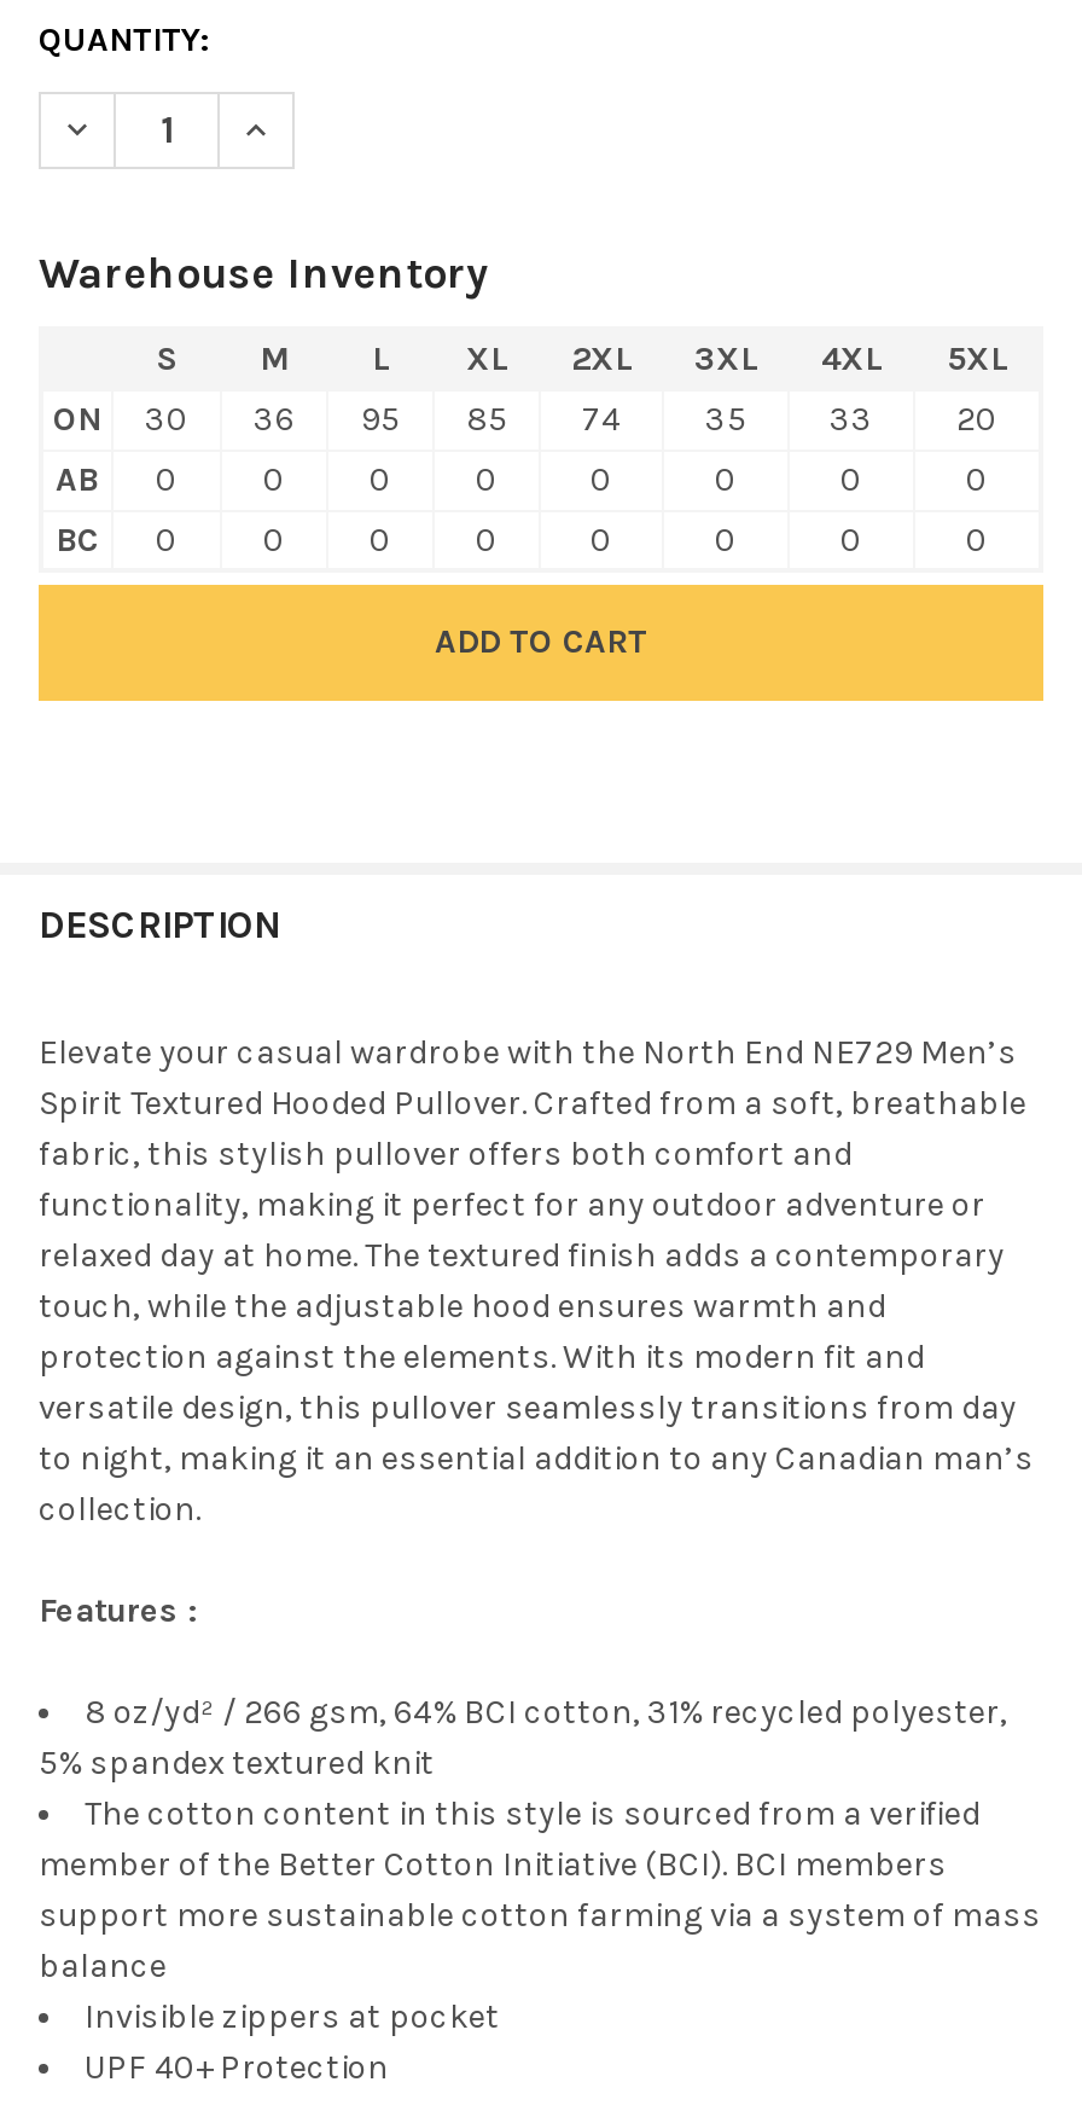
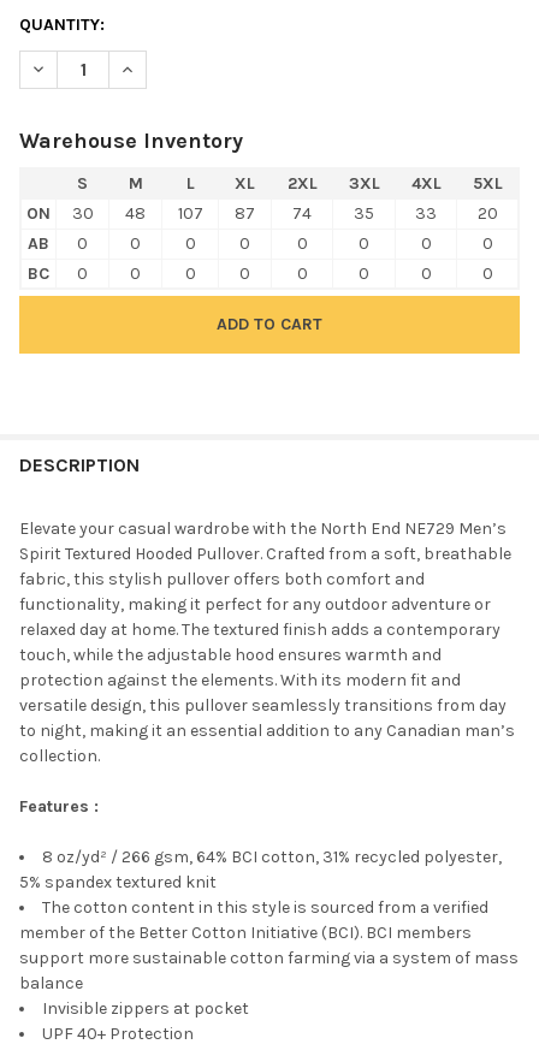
- 36
+ 48

- 95
+ 107

- 85
+ 87
